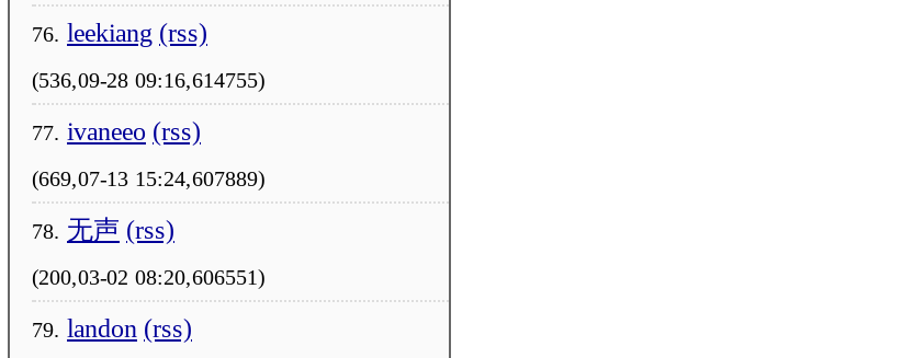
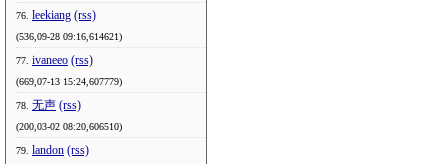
- (536,09-28 09:16,614755)
+ (536,09-28 09:16,614621)

- (669,07-13 15:24,607889)
+ (669,07-13 15:24,607779)

- (200,03-02 08:20,606551)
+ (200,03-02 08:20,606510)
